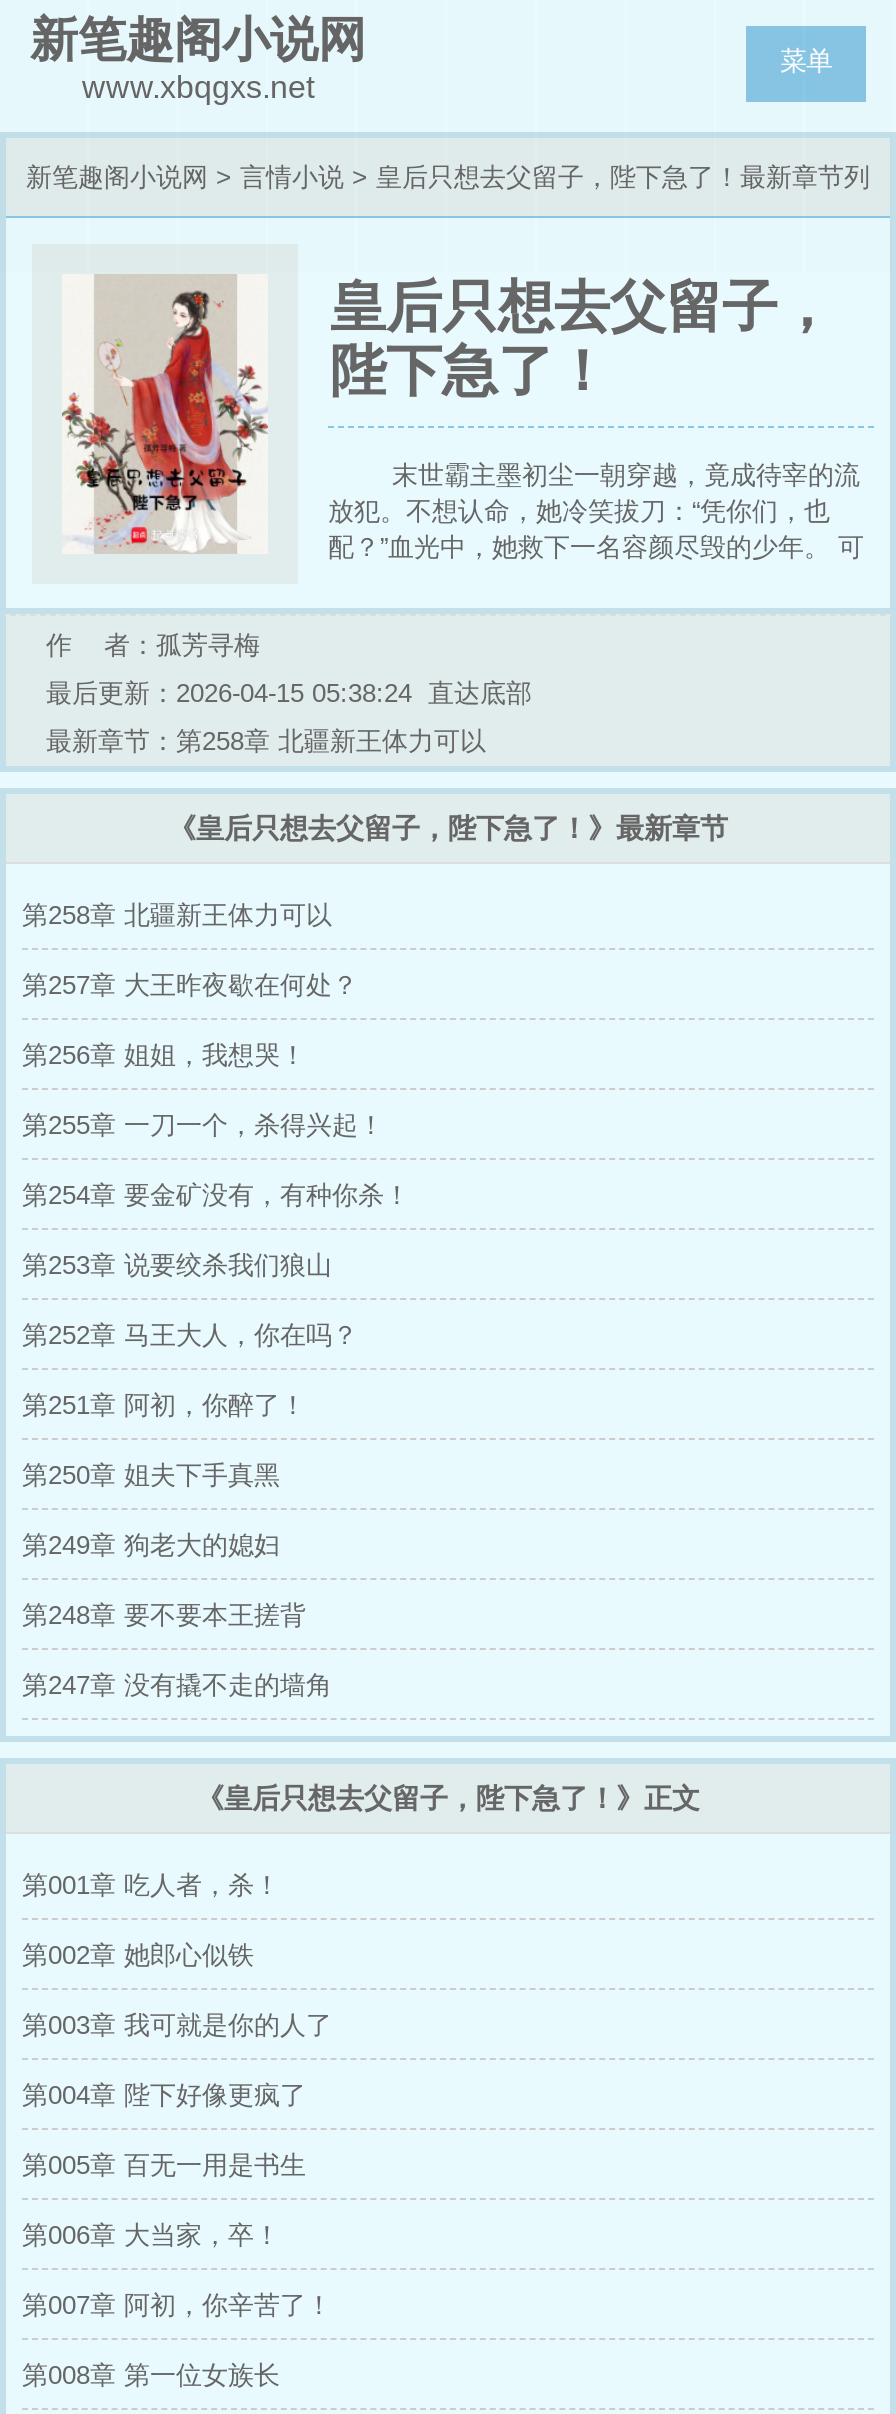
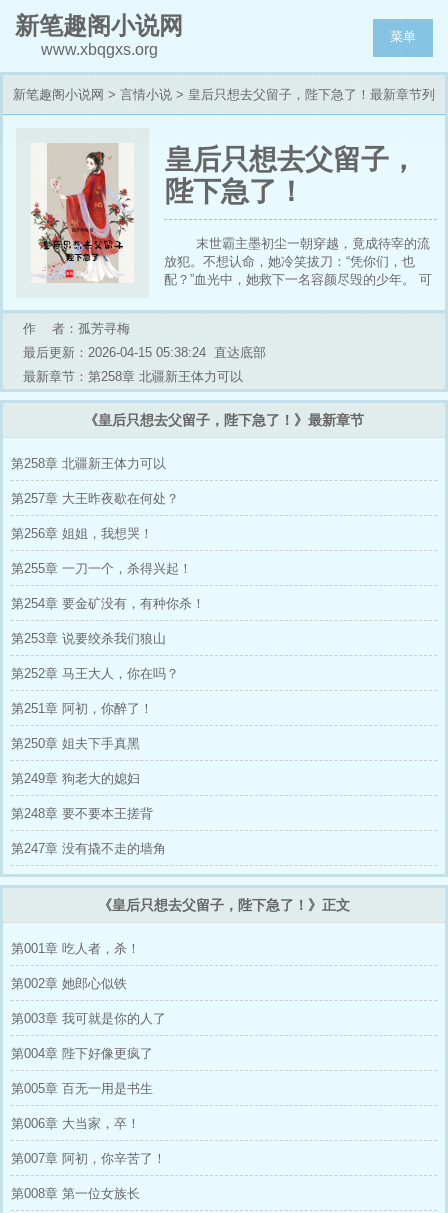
- www.xbqgxs.net
+ www.xbqgxs.org
